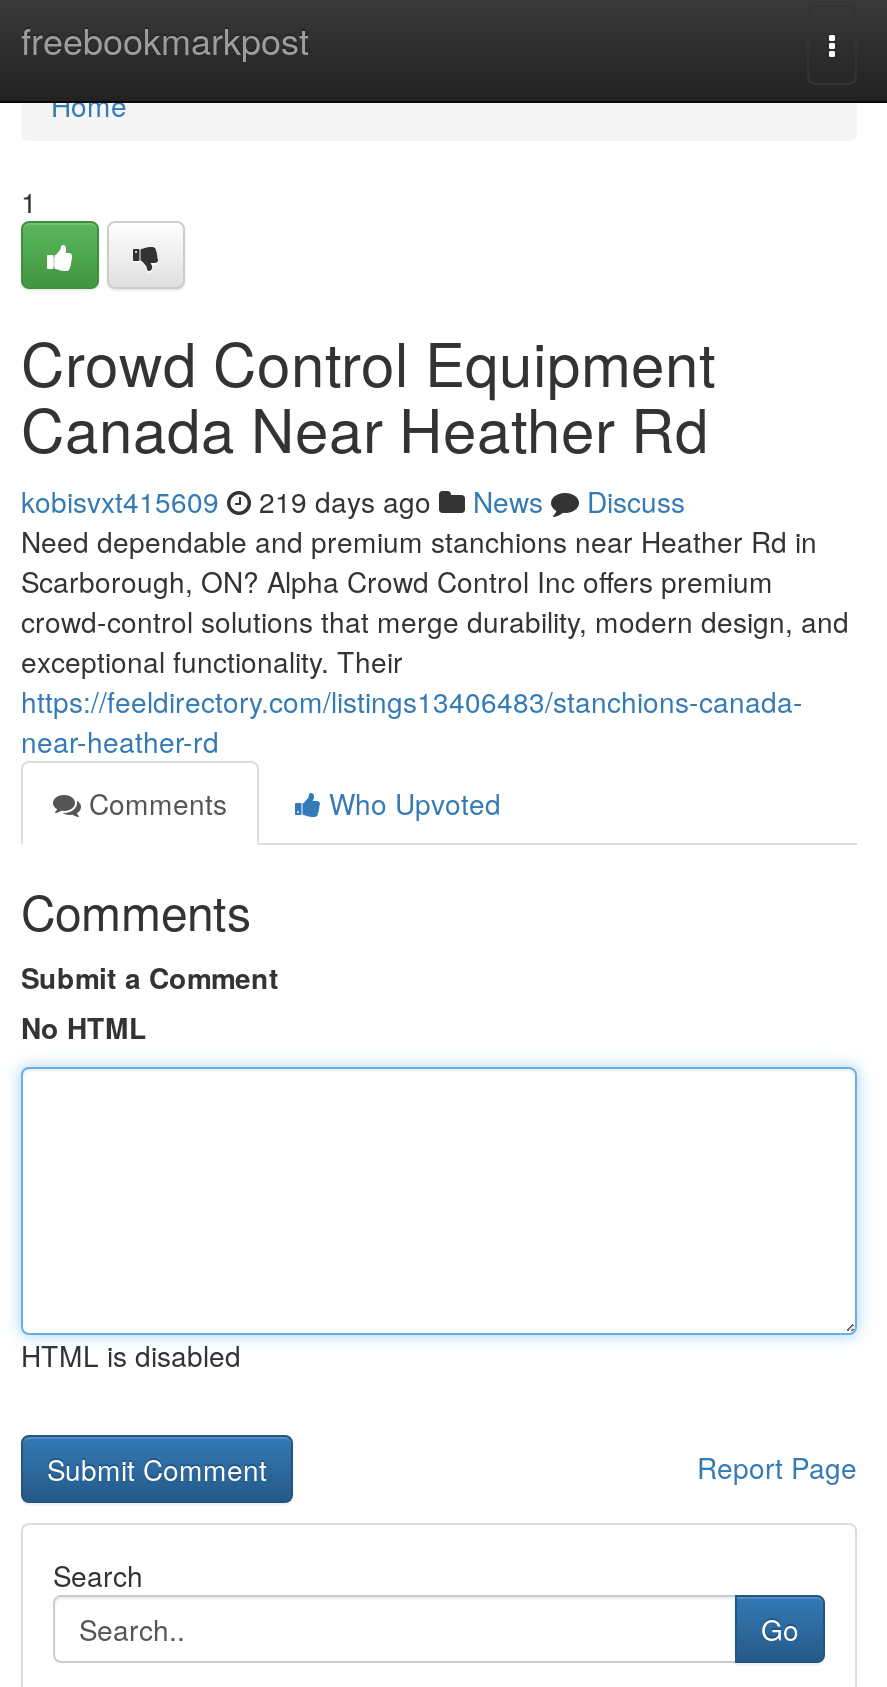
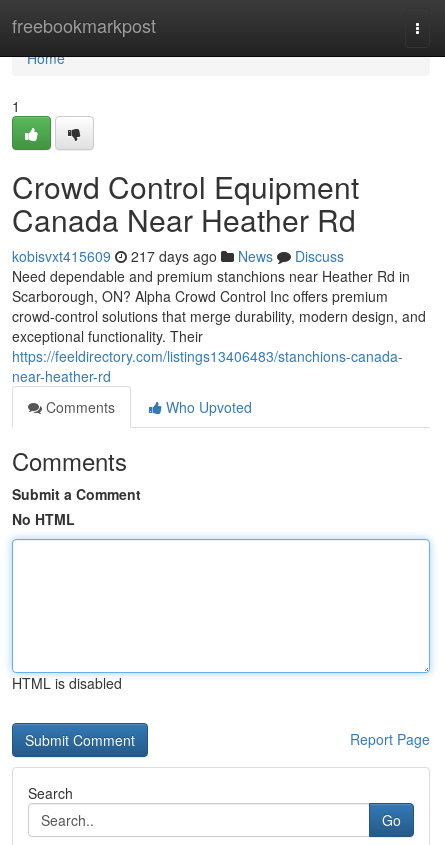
- kobisvxt415609 219 days ago News Discuss
+ kobisvxt415609 217 days ago News Discuss
